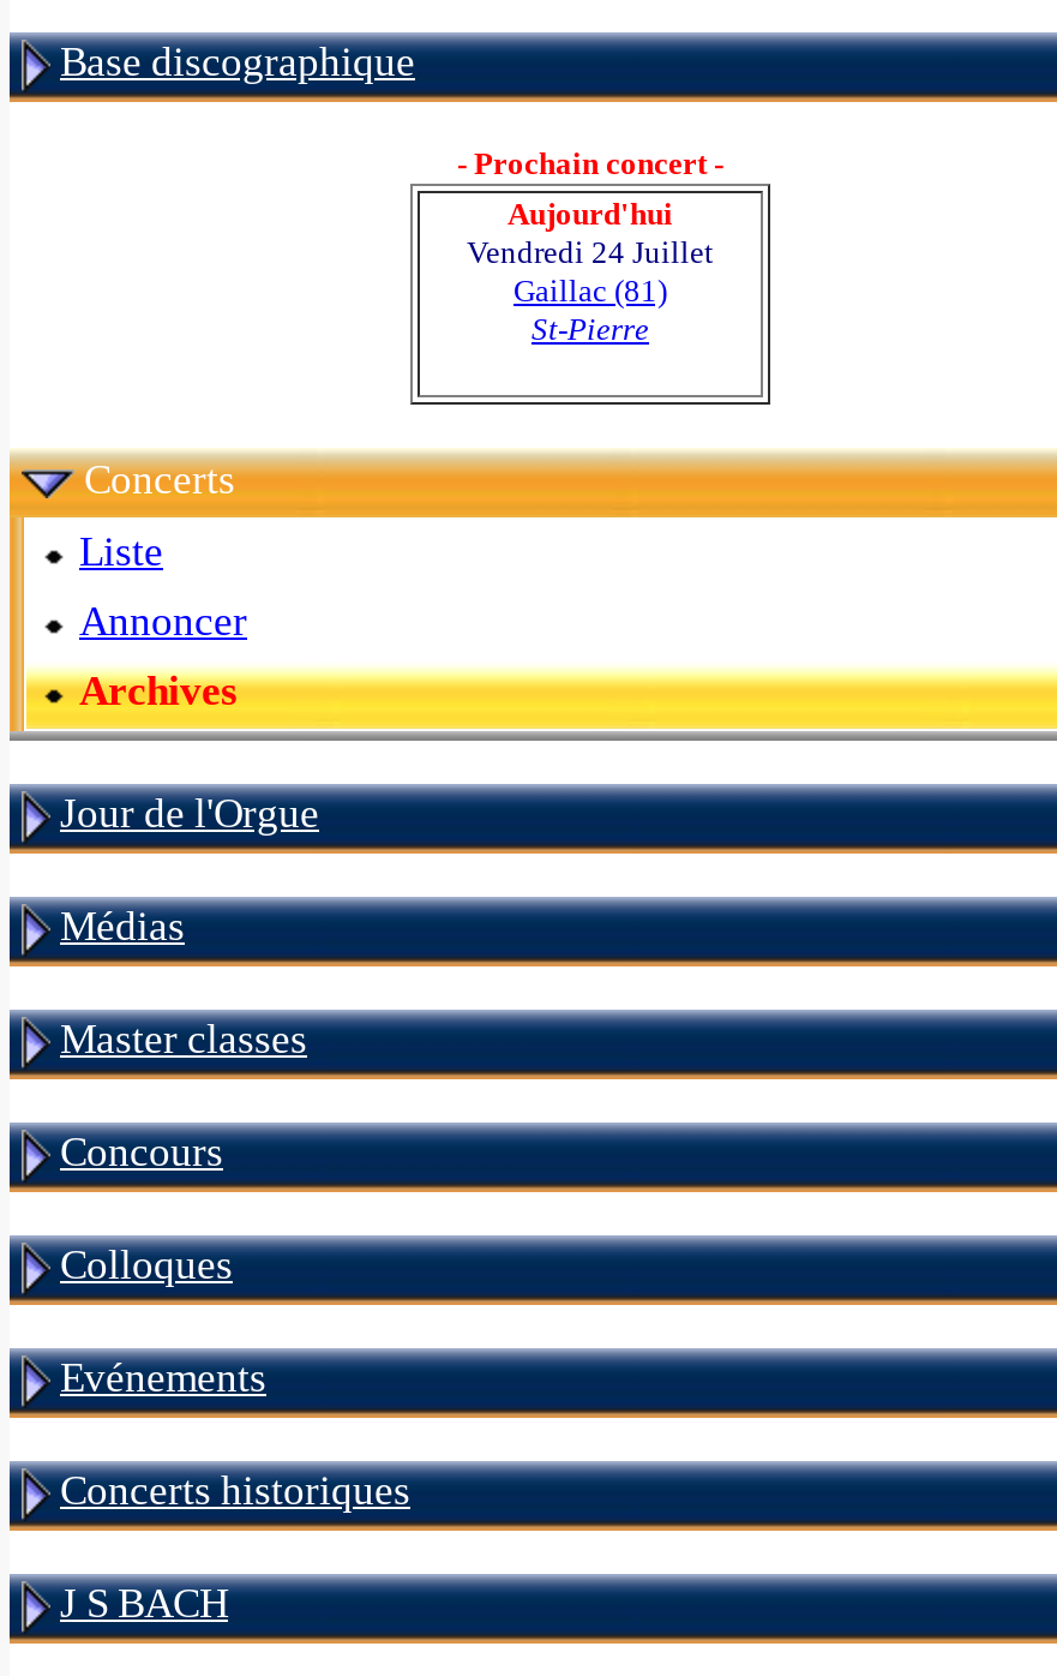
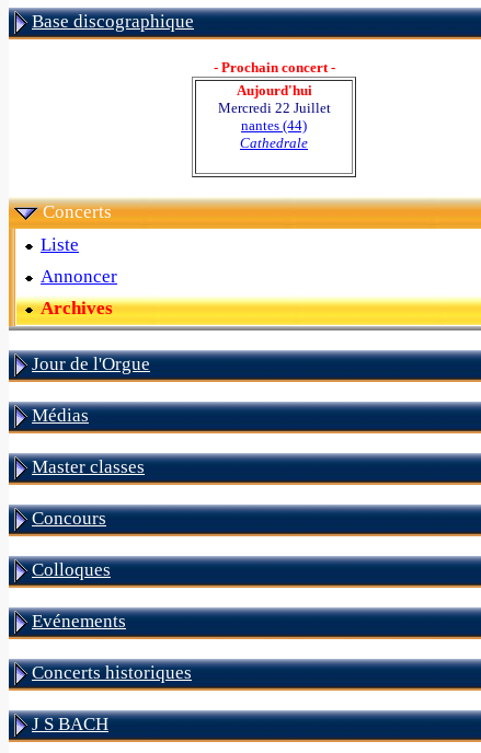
- Vendredi 24 Juillet
- Gaillac (81)
- St-Pierre
+ Mercredi 22 Juillet
+ nantes (44)
+ Cathedrale
